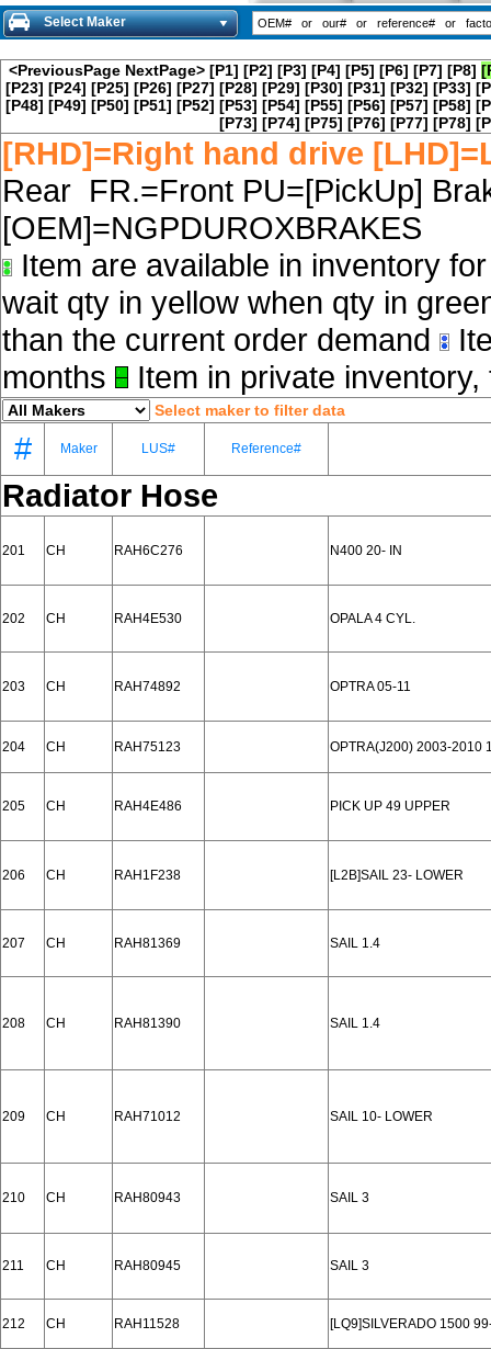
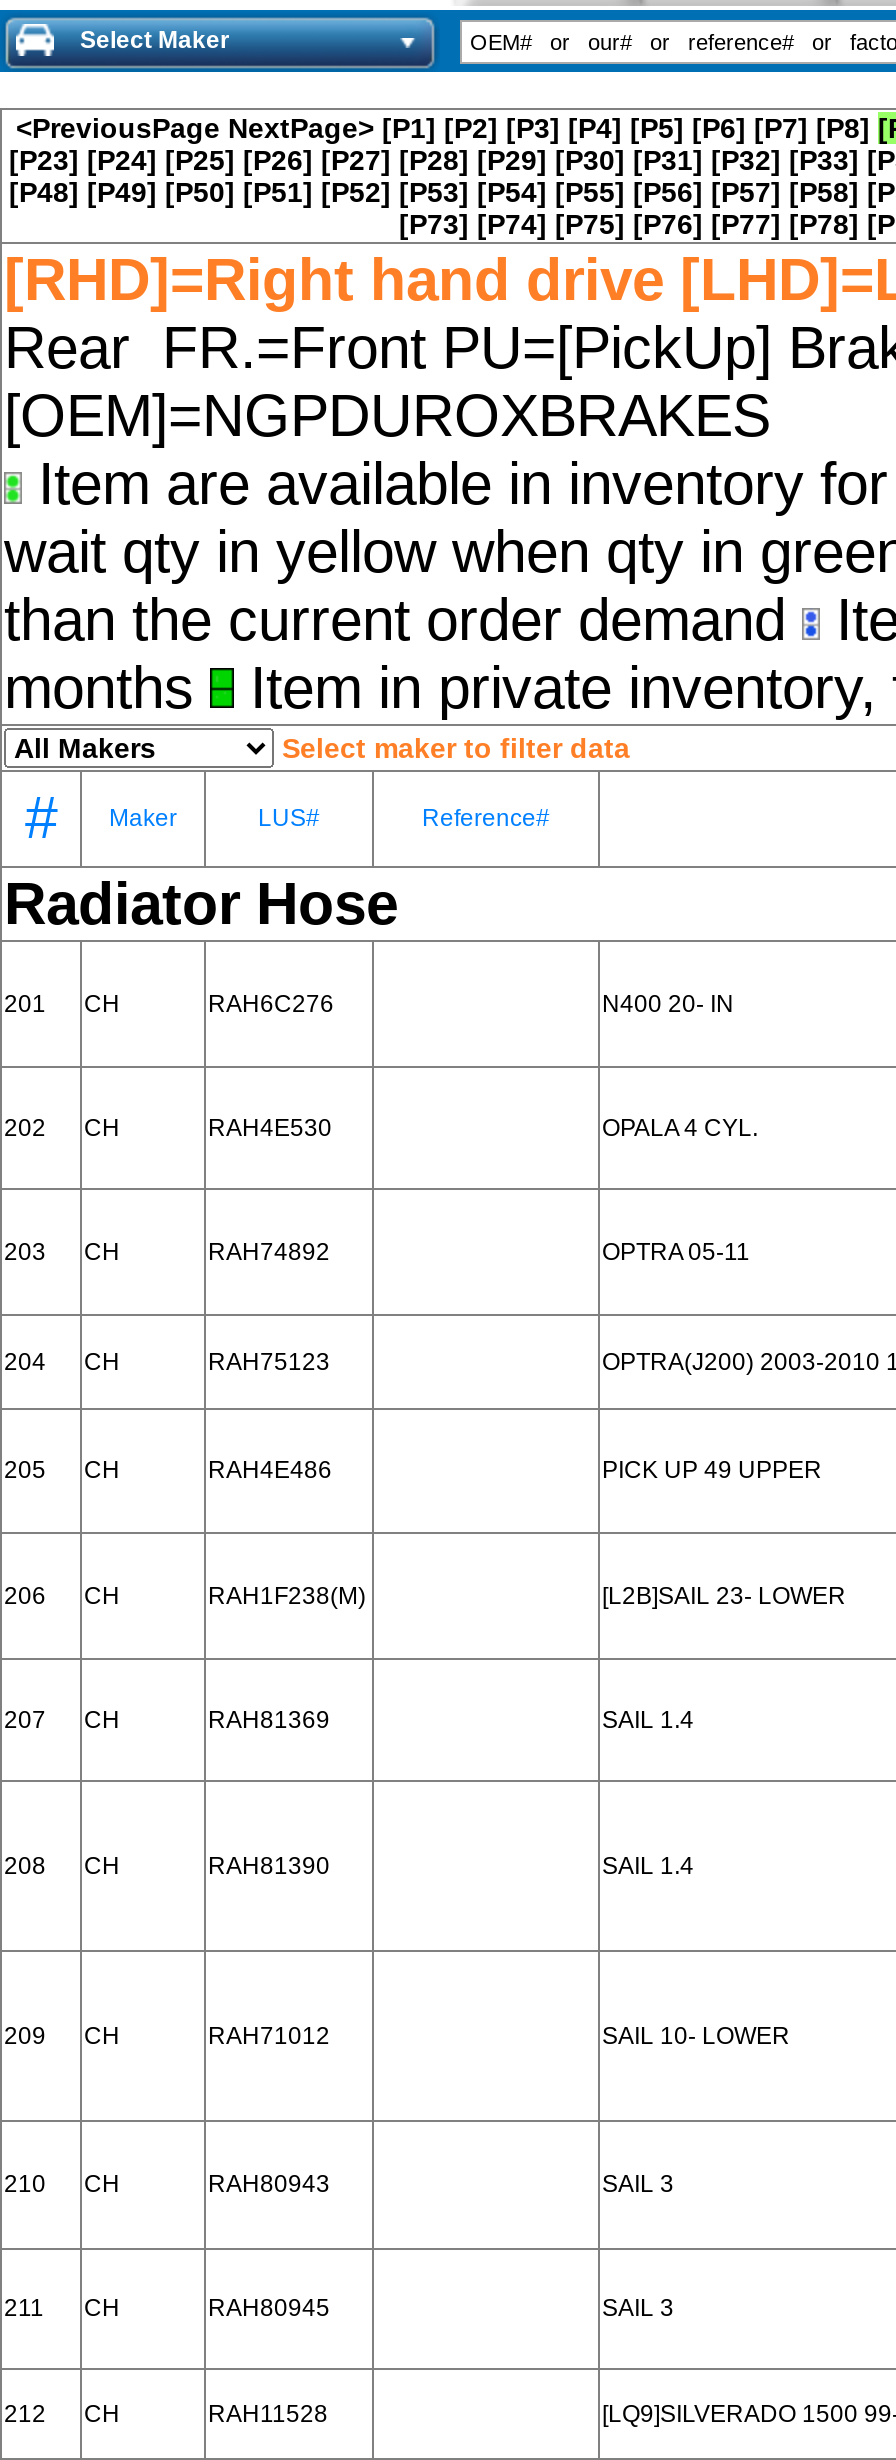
- RAH1F238
+ RAH1F238(M)
